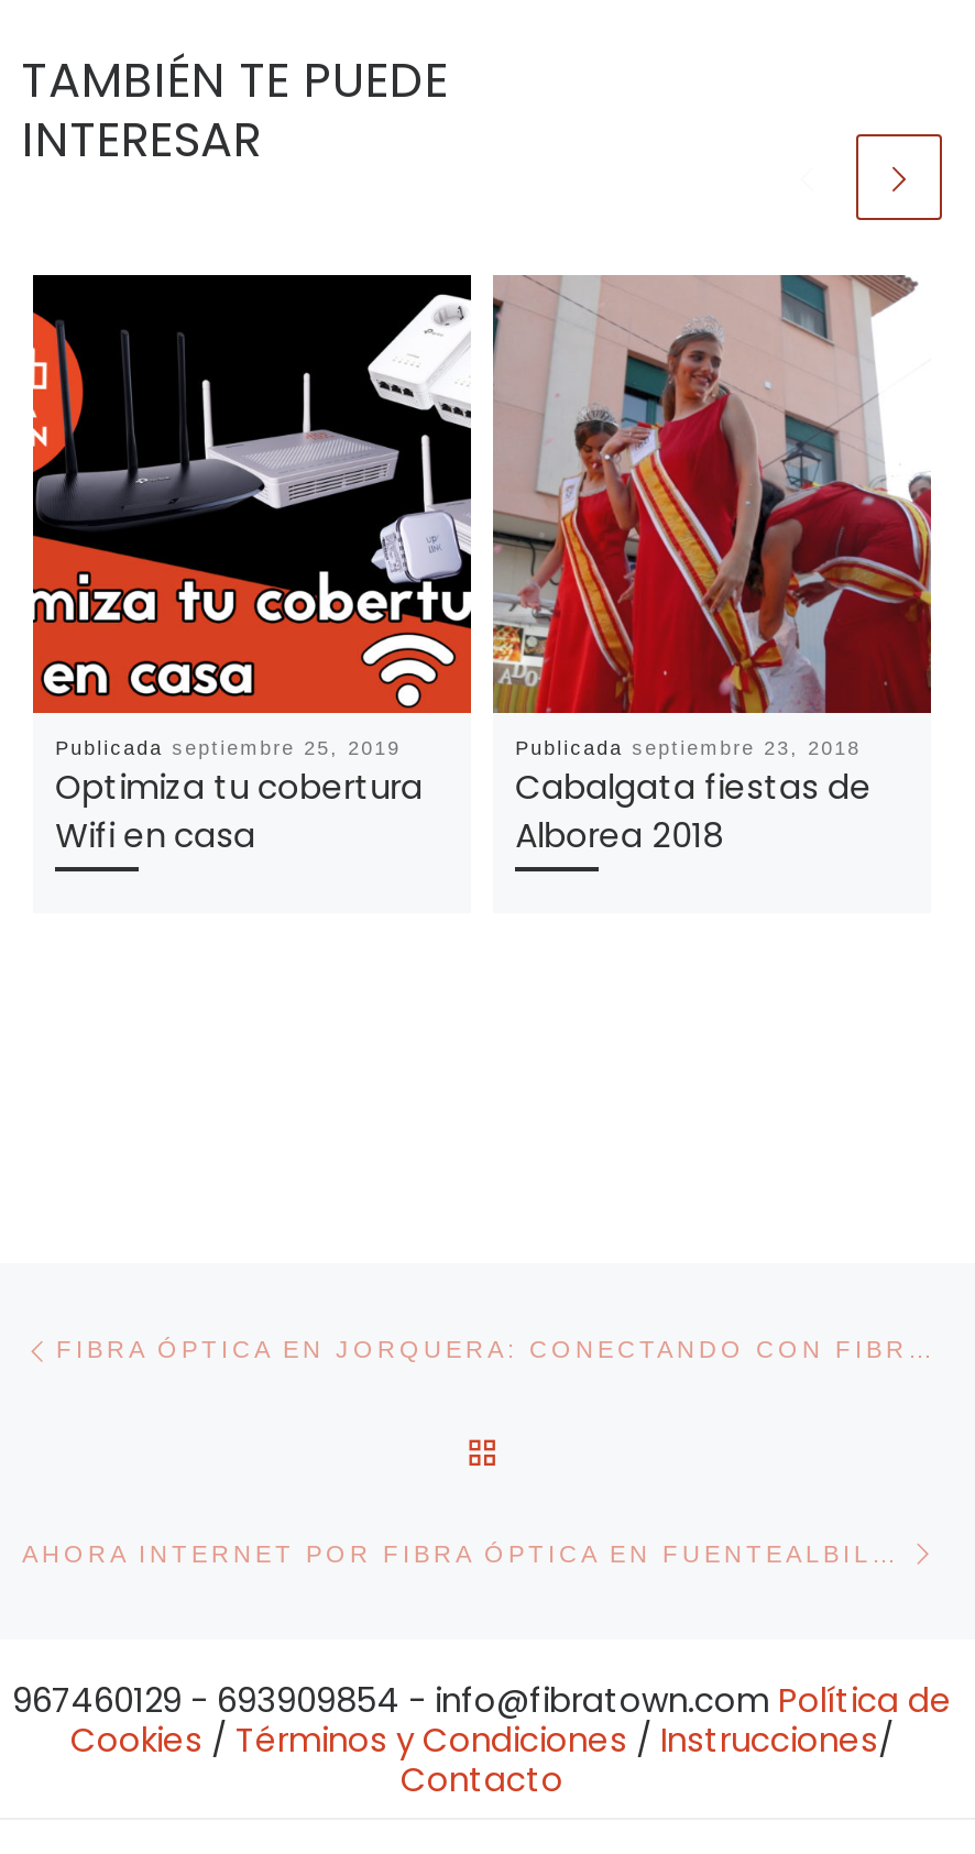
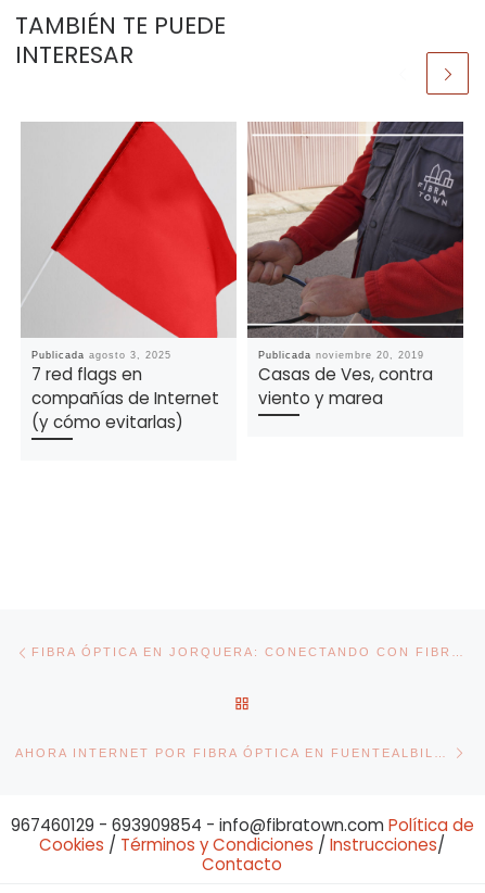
- [image]
- Publicada septiembre 25, 2019
- Optimiza tu cobertura
- Wifi en casa
+ [image]
+ Publicada agosto 3, 2025
+ 7 red flags en
+ compañías de Internet
+ (y cómo evitarlas)

- [image]
- Publicada septiembre 23, 2018
- Cabalgata fiestas de
- Alborea 2018
+ [image]
+ Publicada noviembre 20, 2019
+ Casas de Ves, contra
+ viento y marea
